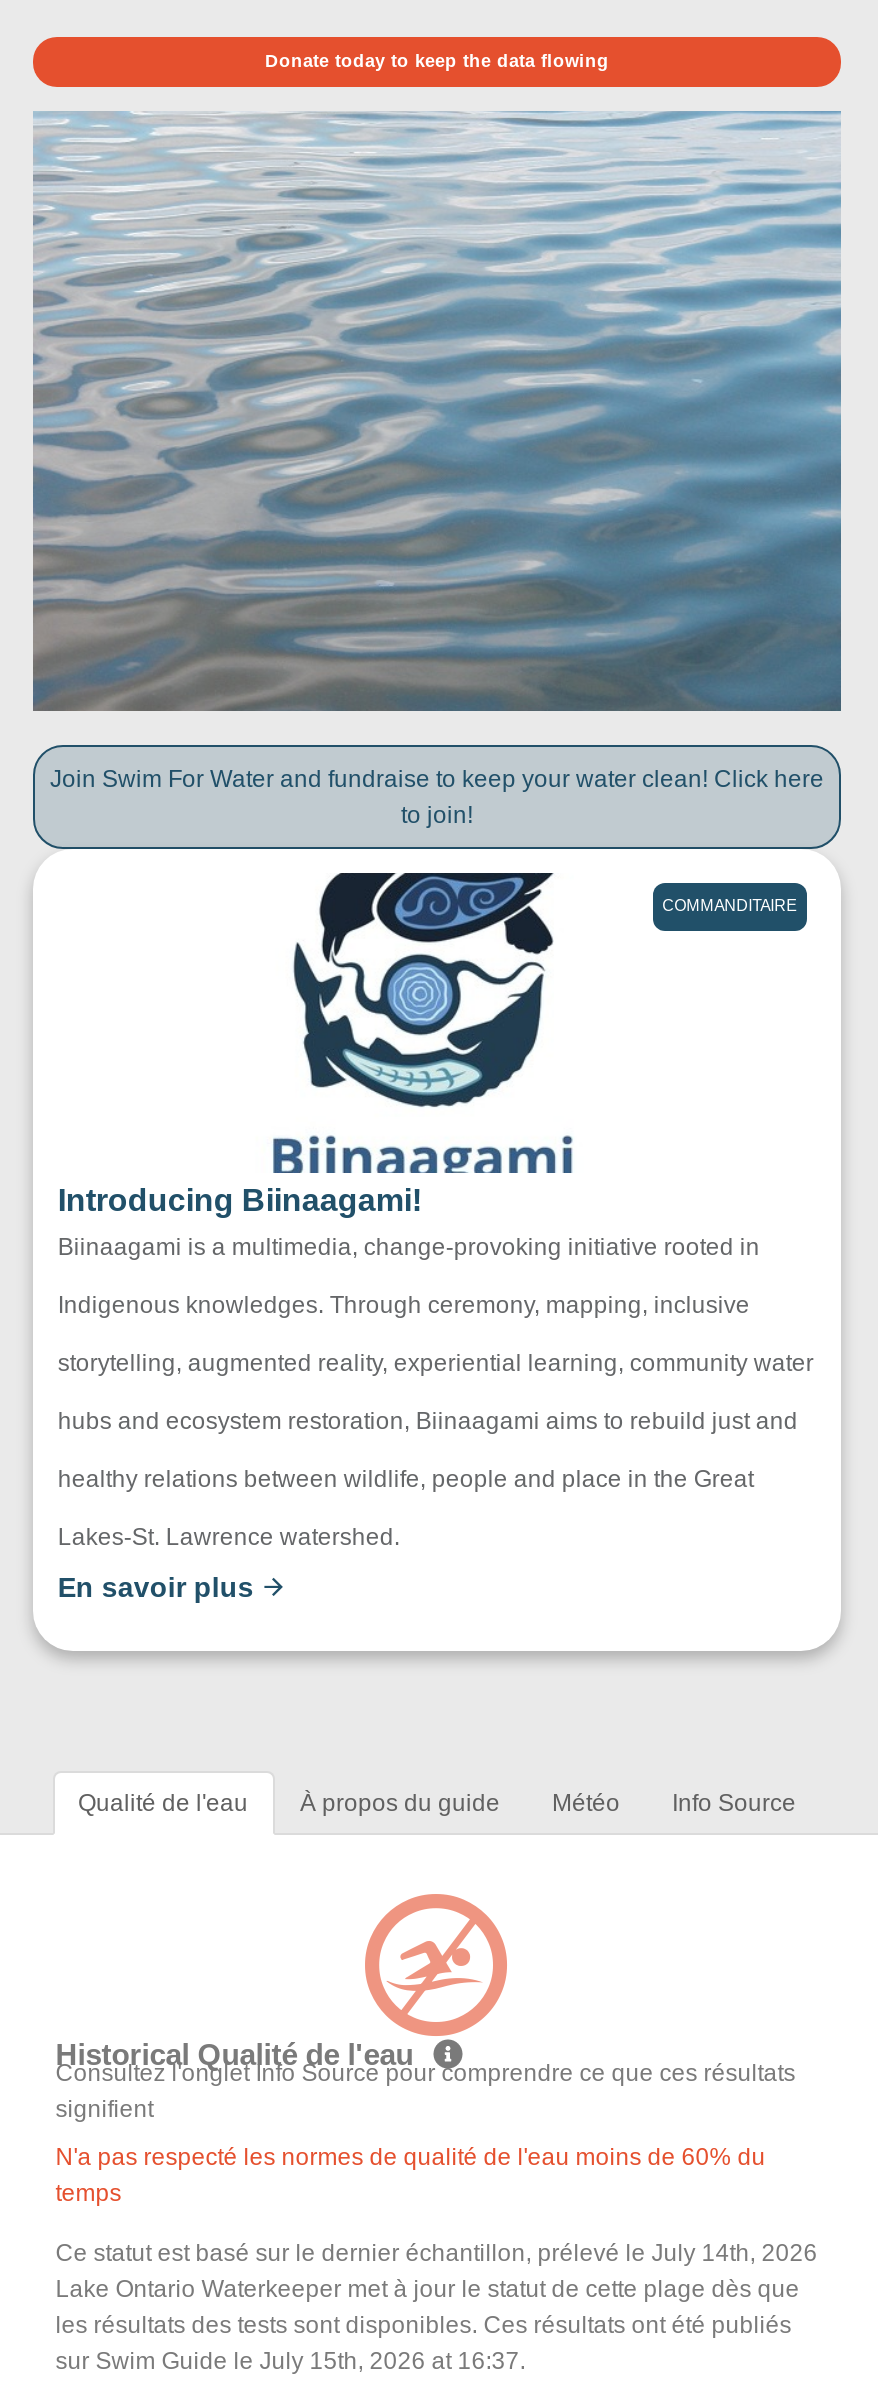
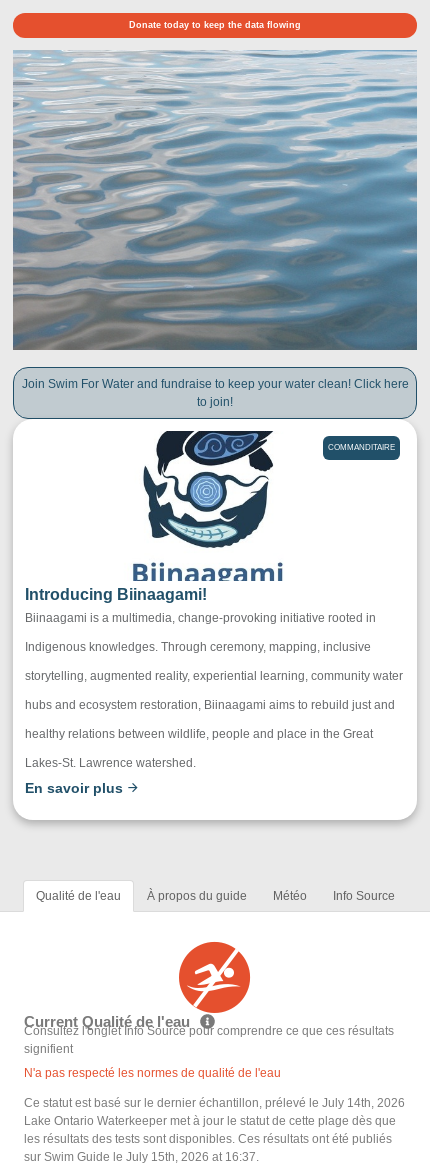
- [image]
- Historical Qualité de l'eau
+ [image]
+ Current Qualité de l'eau

- N'a pas respecté les normes de qualité de l'eau moins de 60% du
- temps
+ N'a pas respecté les normes de qualité de l'eau
